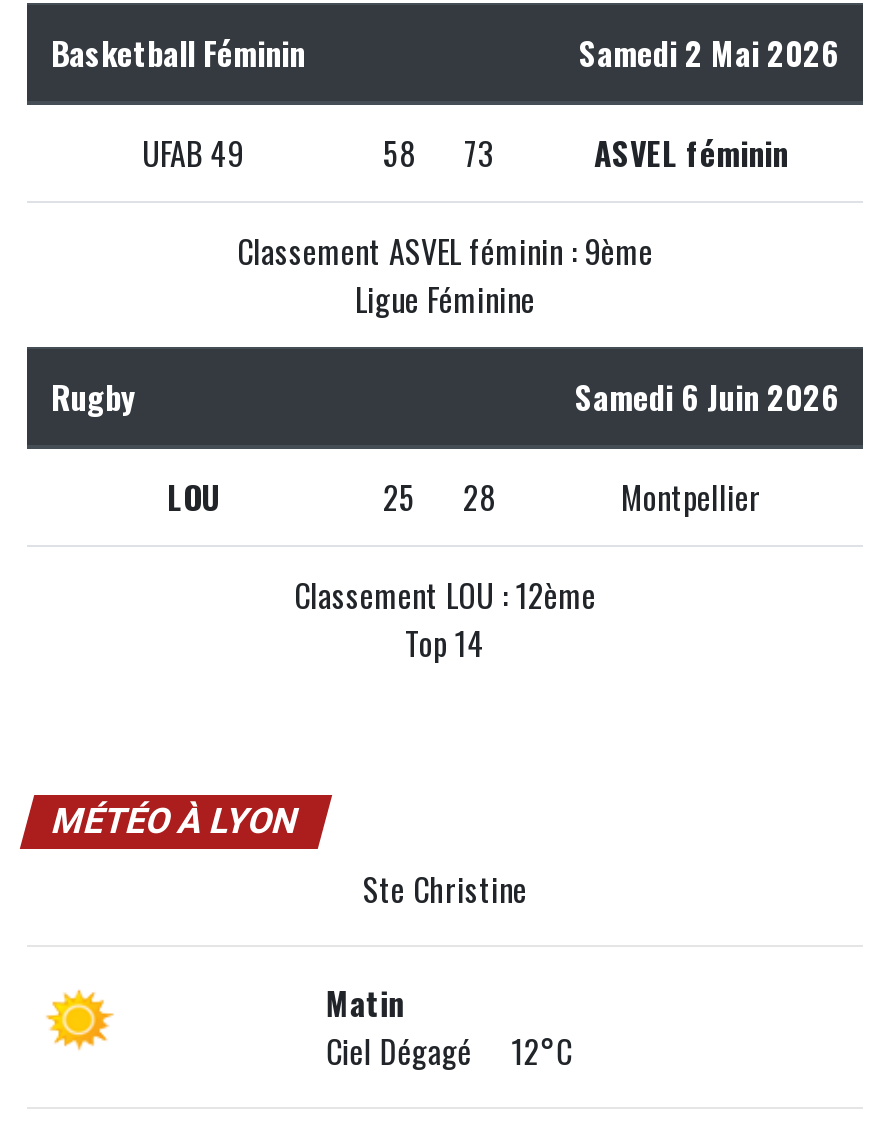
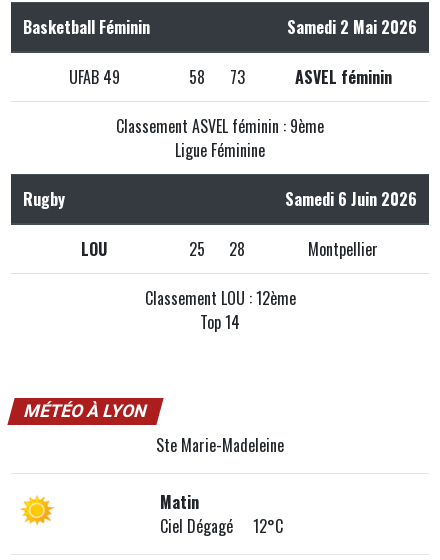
- Ste Christine
+ Ste Marie-Madeleine
